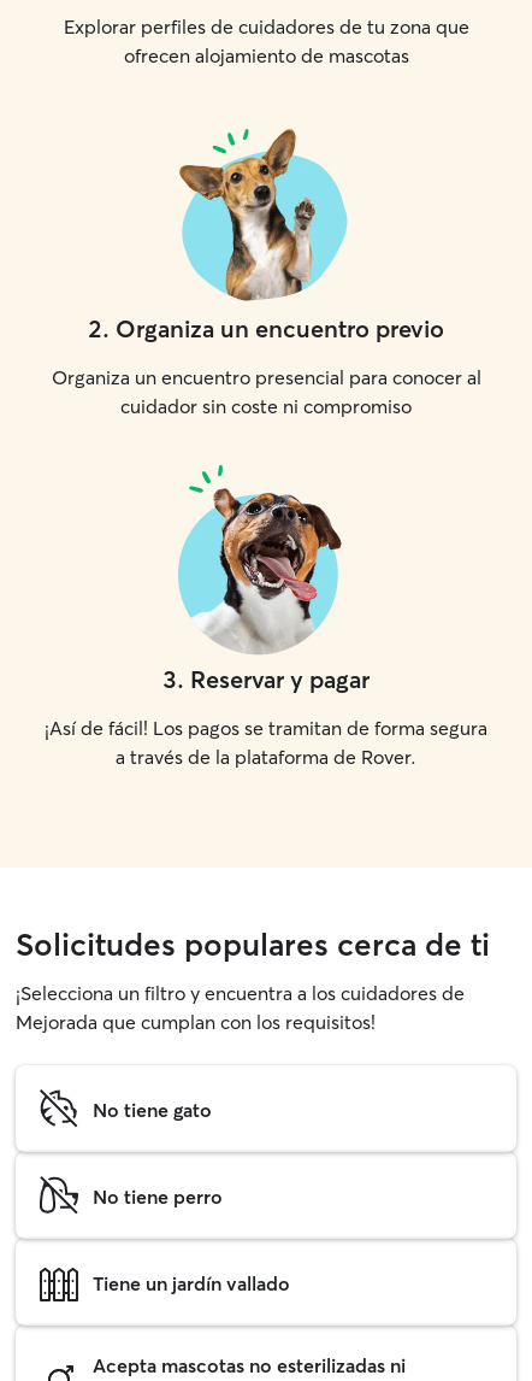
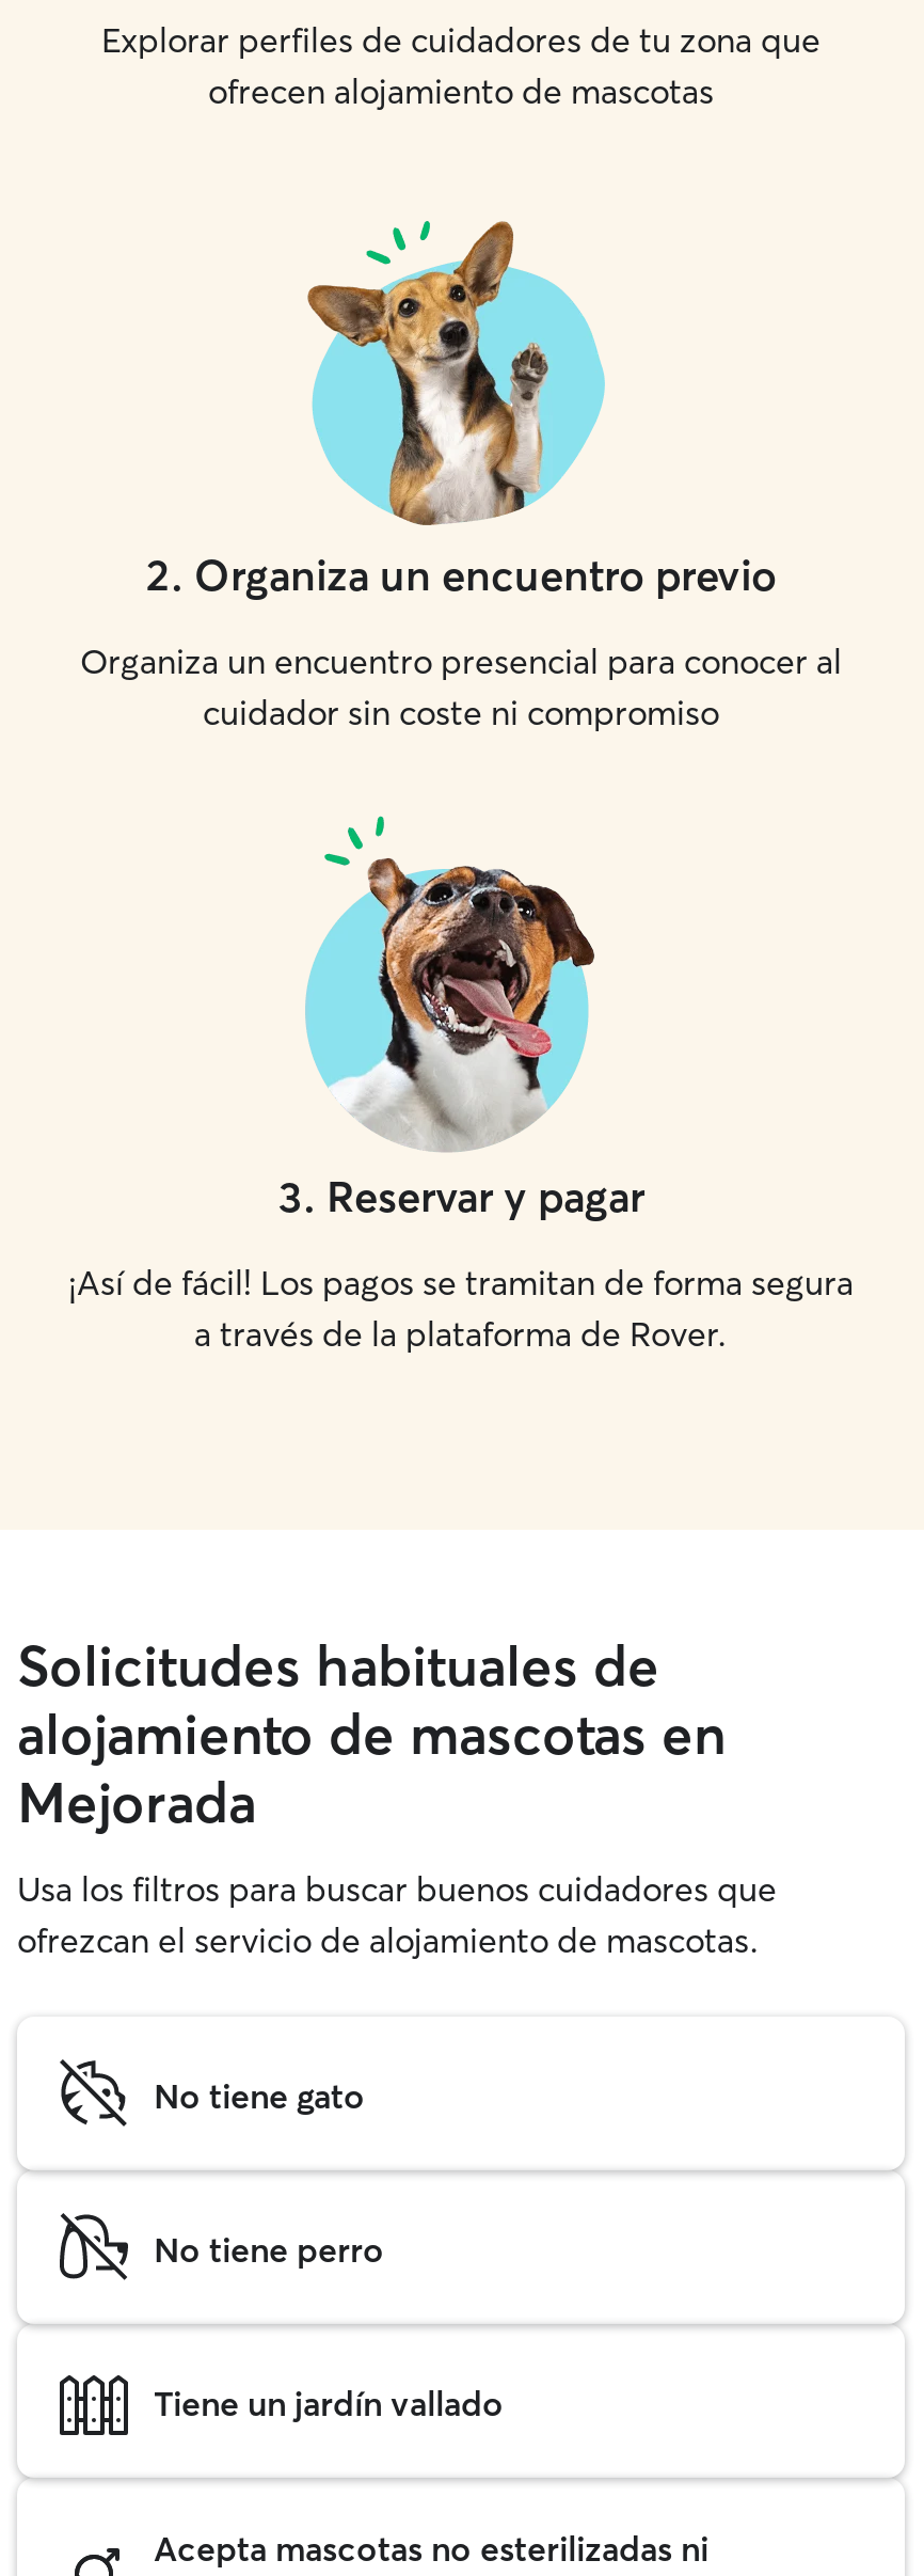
- Solicitudes populares cerca de ti
- ¡Selecciona un filtro y encuentra a los cuidadores de
- Mejorada que cumplan con los requisitos!
+ Solicitudes habituales de
+ alojamiento de mascotas en
+ Mejorada
+ Usa los filtros para buscar buenos cuidadores que
+ ofrezcan el servicio de alojamiento de mascotas.
